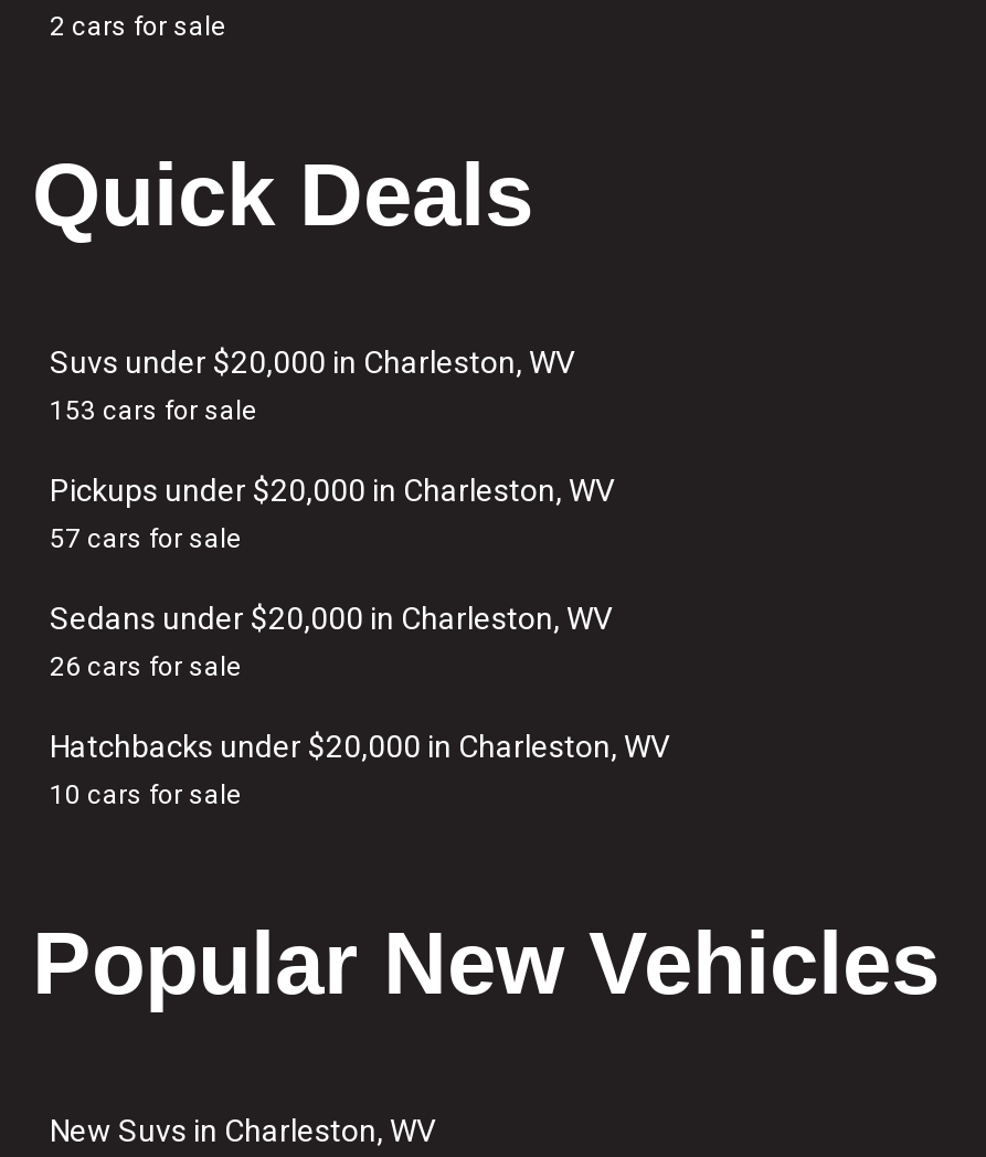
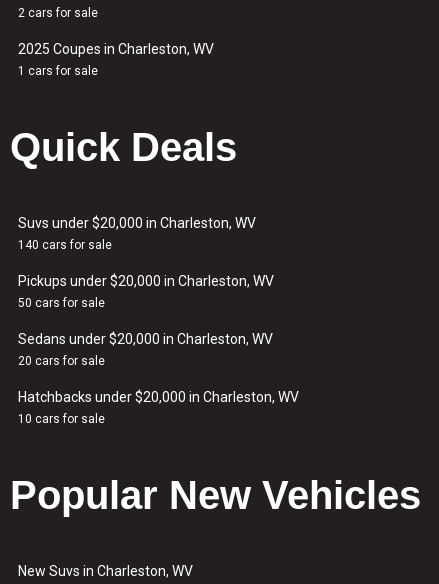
+ 2025 Coupes in Charleston, WV
+ 1 cars for sale

- 153 cars for sale
+ 140 cars for sale

- 57 cars for sale
+ 50 cars for sale

- 26 cars for sale
+ 20 cars for sale
